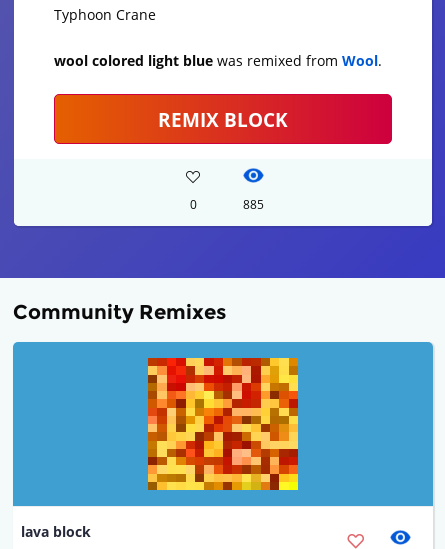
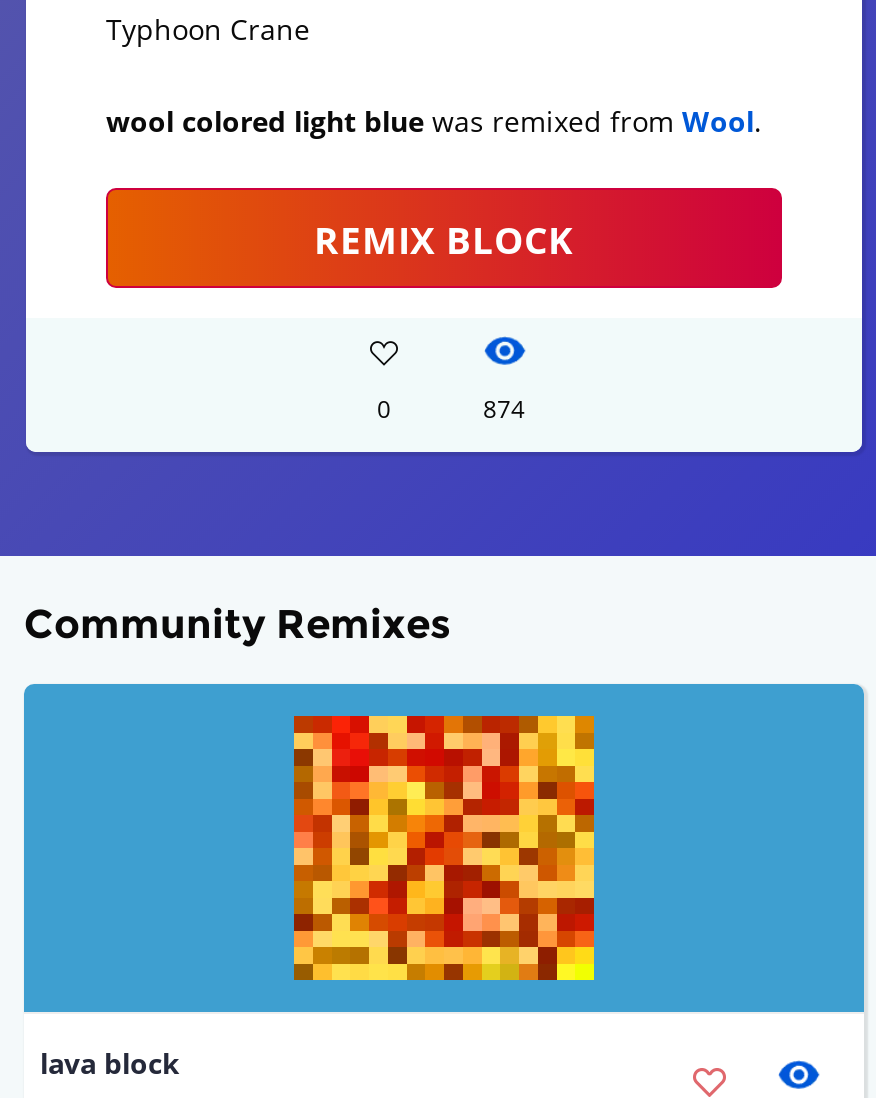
- 885
+ 874
